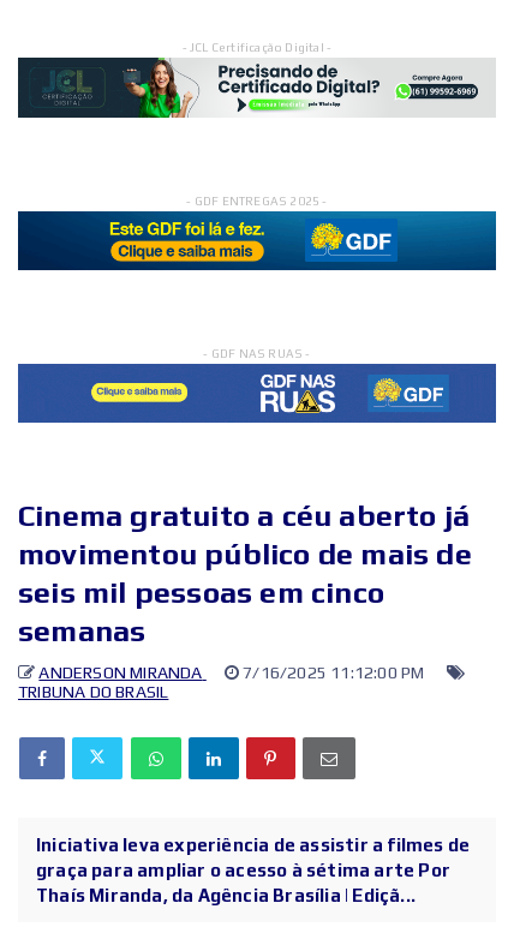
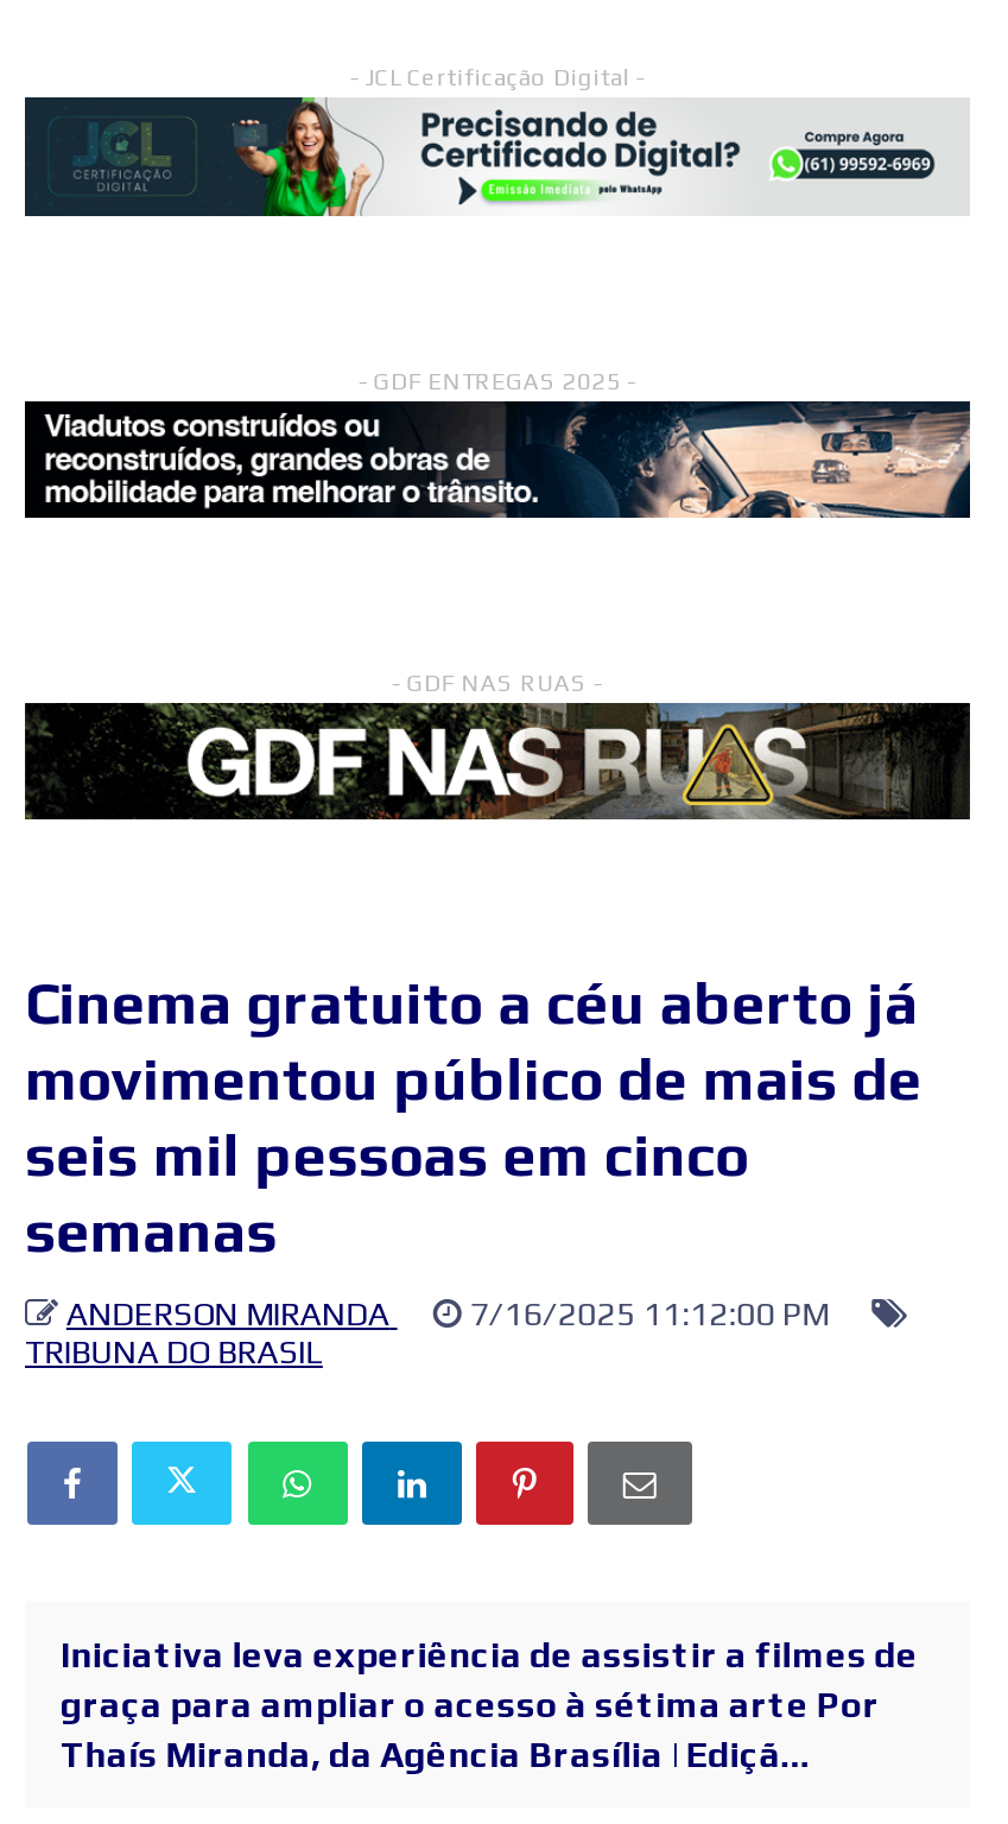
- [image]
+ [image]

- [image]
+ [image]
